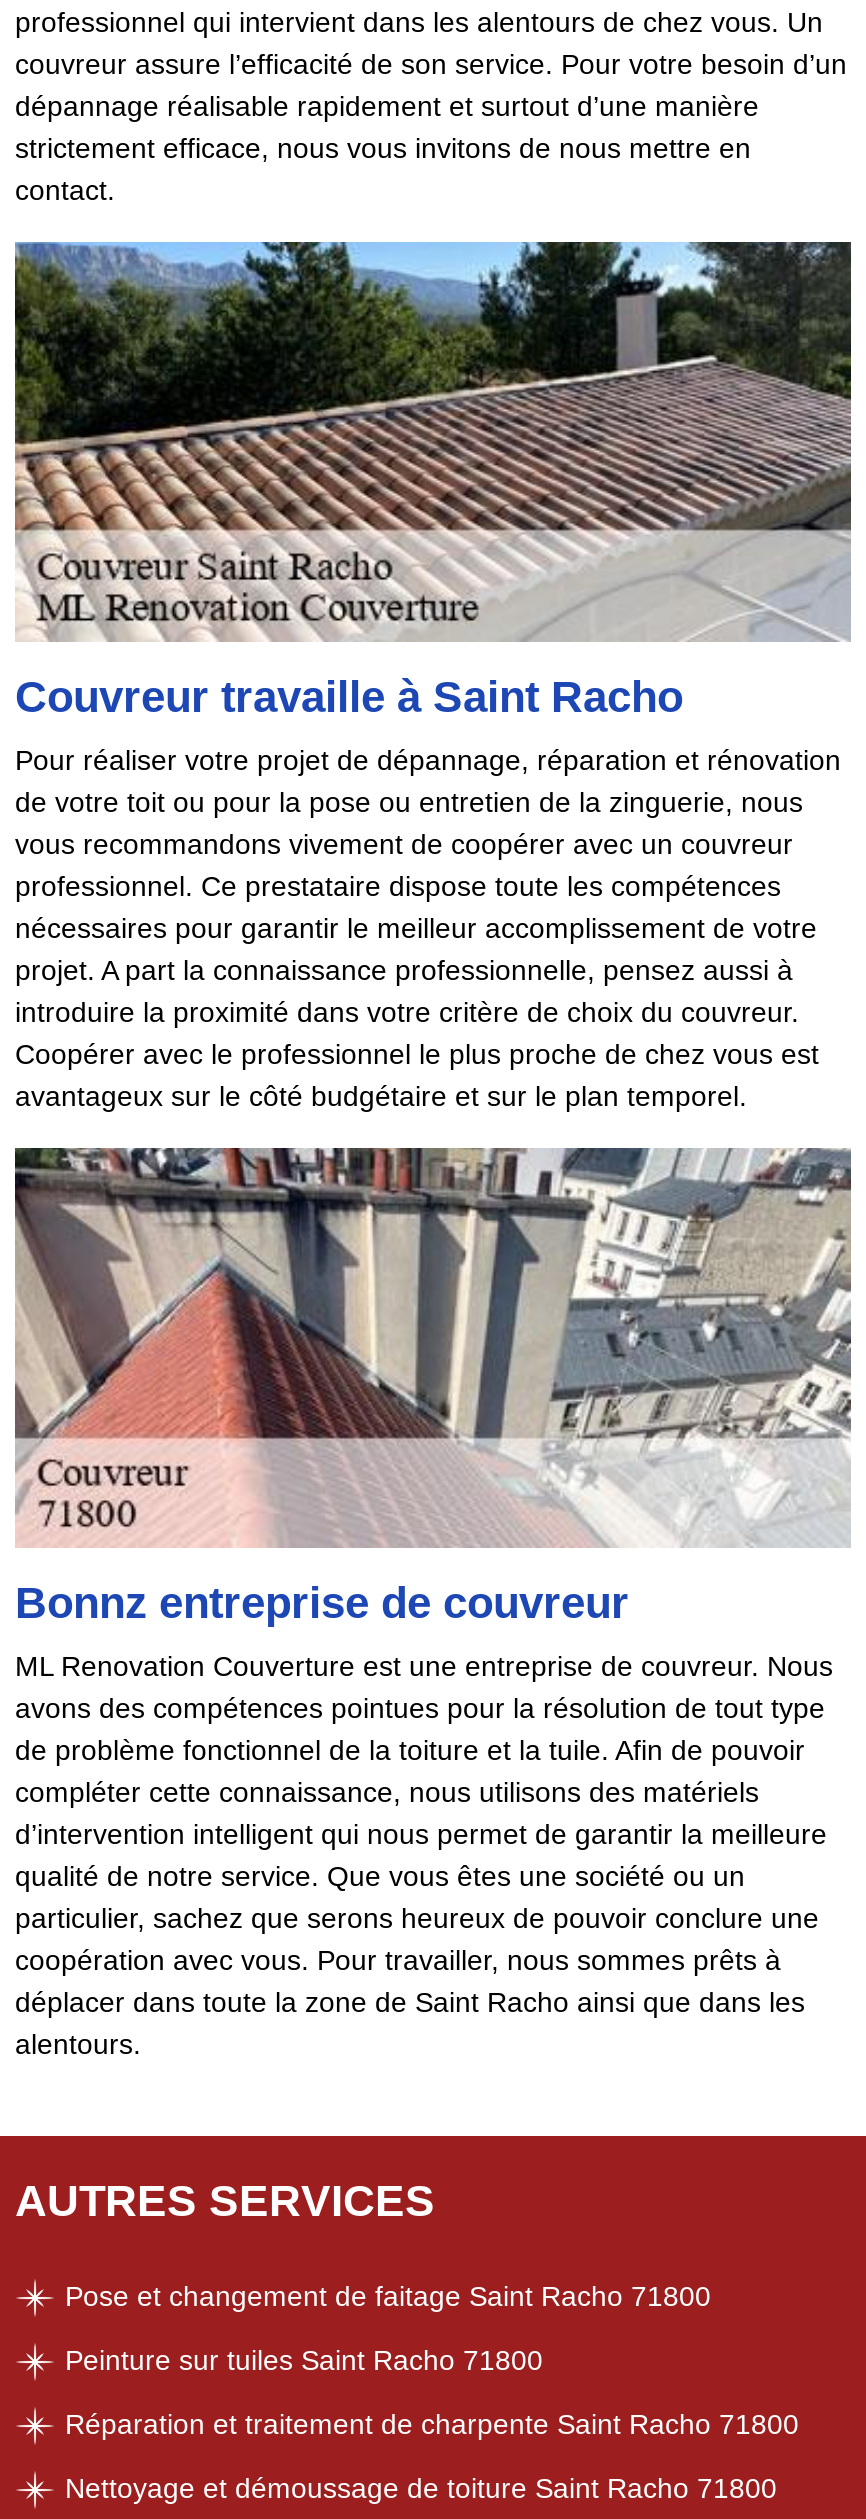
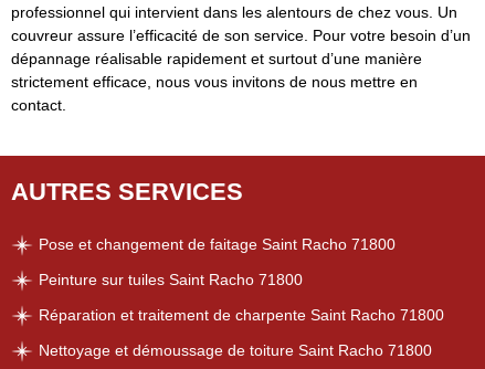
- [image]
- Couvreur travaille à Saint Racho
- Pour réaliser votre projet de dépannage, réparation et rénovation
- de votre toit ou pour la pose ou entretien de la zinguerie, nous
- vous recommandons vivement de coopérer avec un couvreur
- professionnel. Ce prestataire dispose toute les compétences
- nécessaires pour garantir le meilleur accomplissement de votre
- projet. A part la connaissance professionnelle, pensez aussi à
- introduire la proximité dans votre critère de choix du couvreur.
- Coopérer avec le professionnel le plus proche de chez vous est
- avantageux sur le côté budgétaire et sur le plan temporel.

- [image]
- Bonnz entreprise de couvreur
- ML Renovation Couverture est une entreprise de couvreur. Nous
- avons des compétences pointues pour la résolution de tout type
- de problème fonctionnel de la toiture et la tuile. Afin de pouvoir
- compléter cette connaissance, nous utilisons des matériels
- d’intervention intelligent qui nous permet de garantir la meilleure
- qualité de notre service. Que vous êtes une société ou un
- particulier, sachez que serons heureux de pouvoir conclure une
- coopération avec vous. Pour travailler, nous sommes prêts à
- déplacer dans toute la zone de Saint Racho ainsi que dans les
- alentours.
